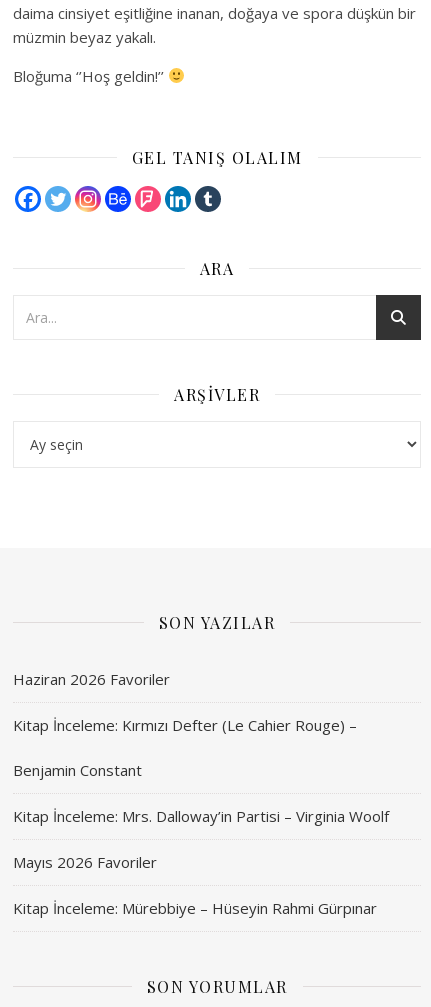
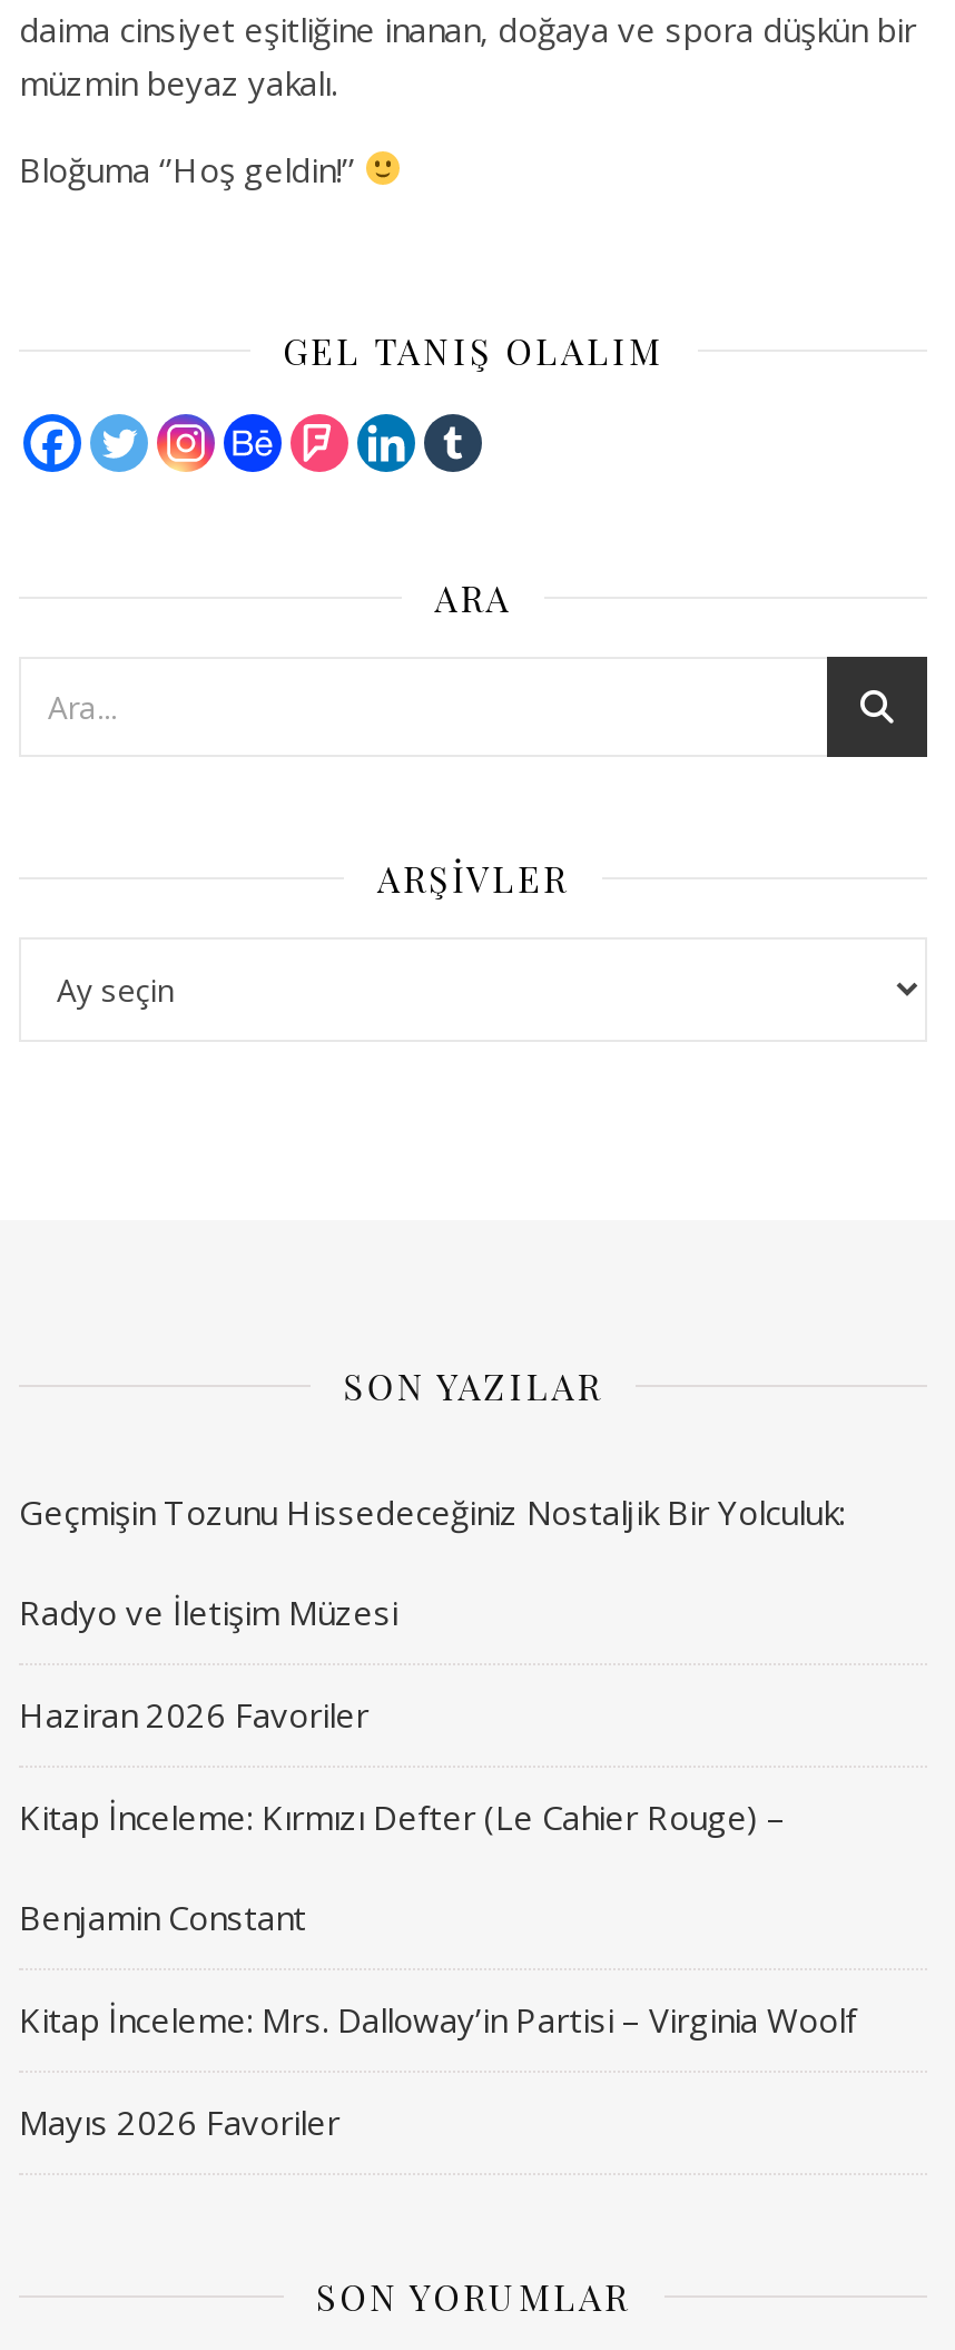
+ Geçmişin Tozunu Hissedeceğiniz Nostaljik Bir Yolculuk:
+ Radyo ve İletişim Müzesi

moved down: Haziran 2026 Favoriler | Kitap İnceleme: Kırmızı Defter (Le Cahier Rouge) – | Benjamin Constant | Kitap İnceleme: Mrs. Dalloway’in Partisi – Virginia Woolf | Mayıs 2026 Favoriler

- Kitap İnceleme: Mürebbiye – Hüseyin Rahmi Gürpınar
